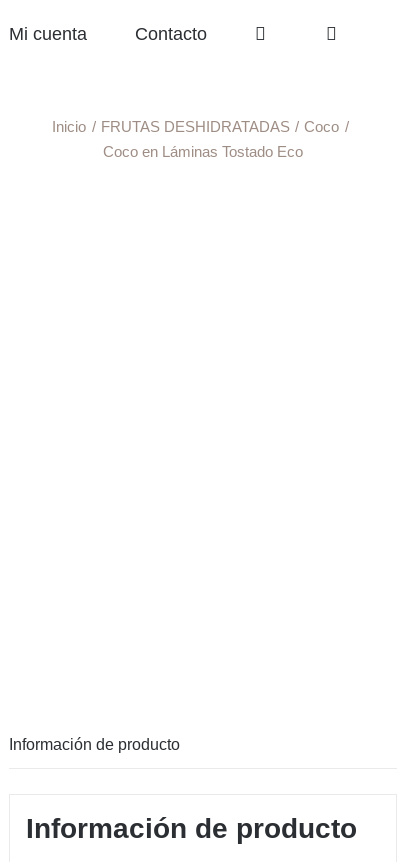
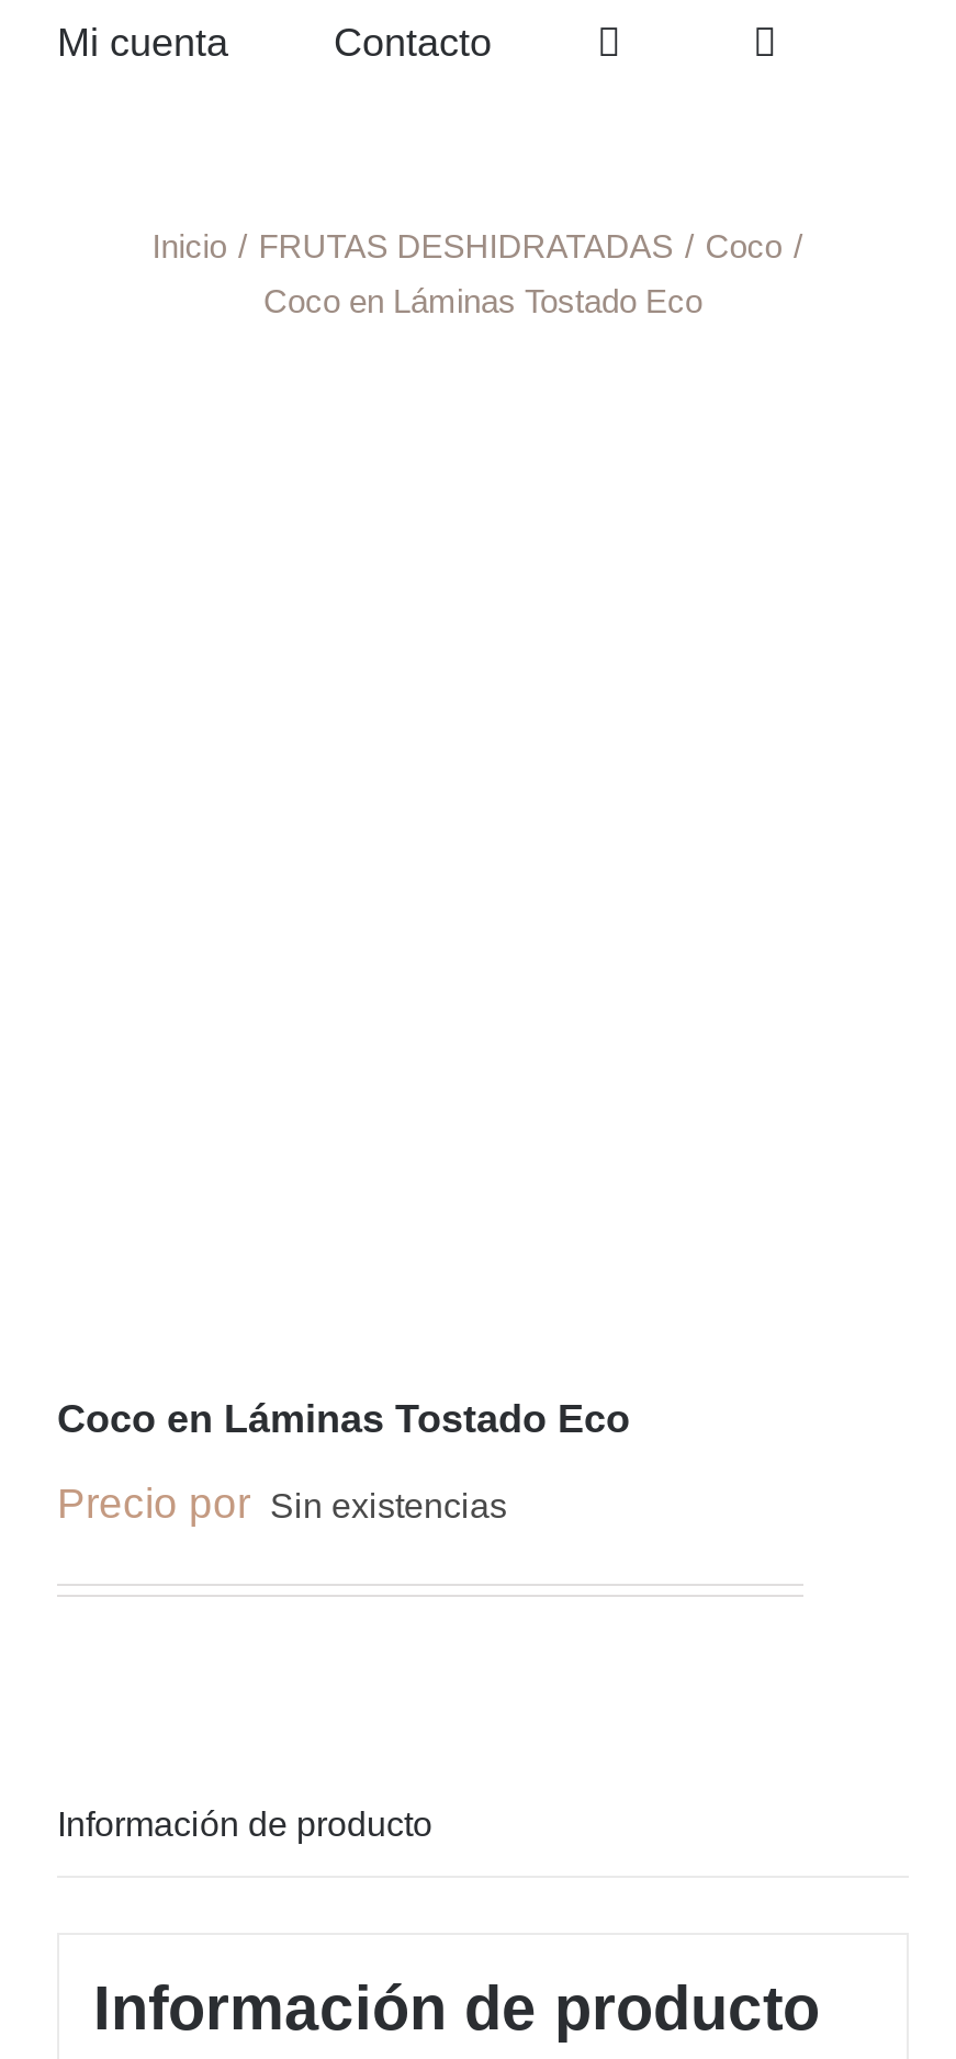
+ Coco en Láminas Tostado Eco
+ Precio por Sin existencias
